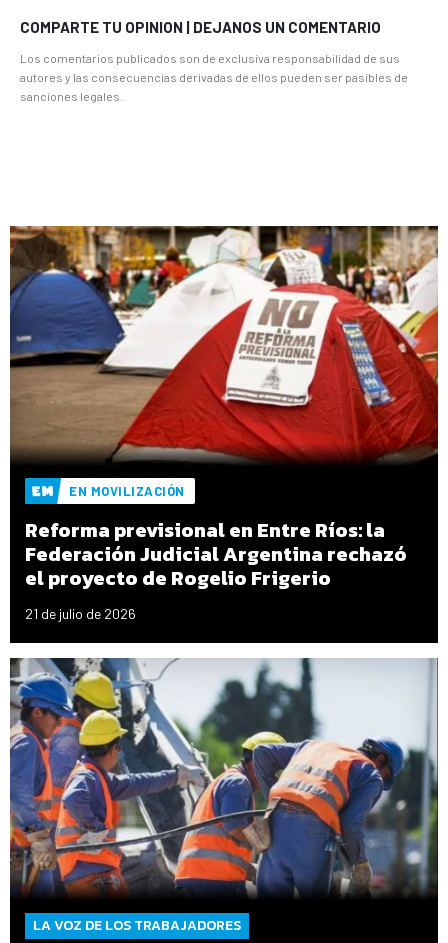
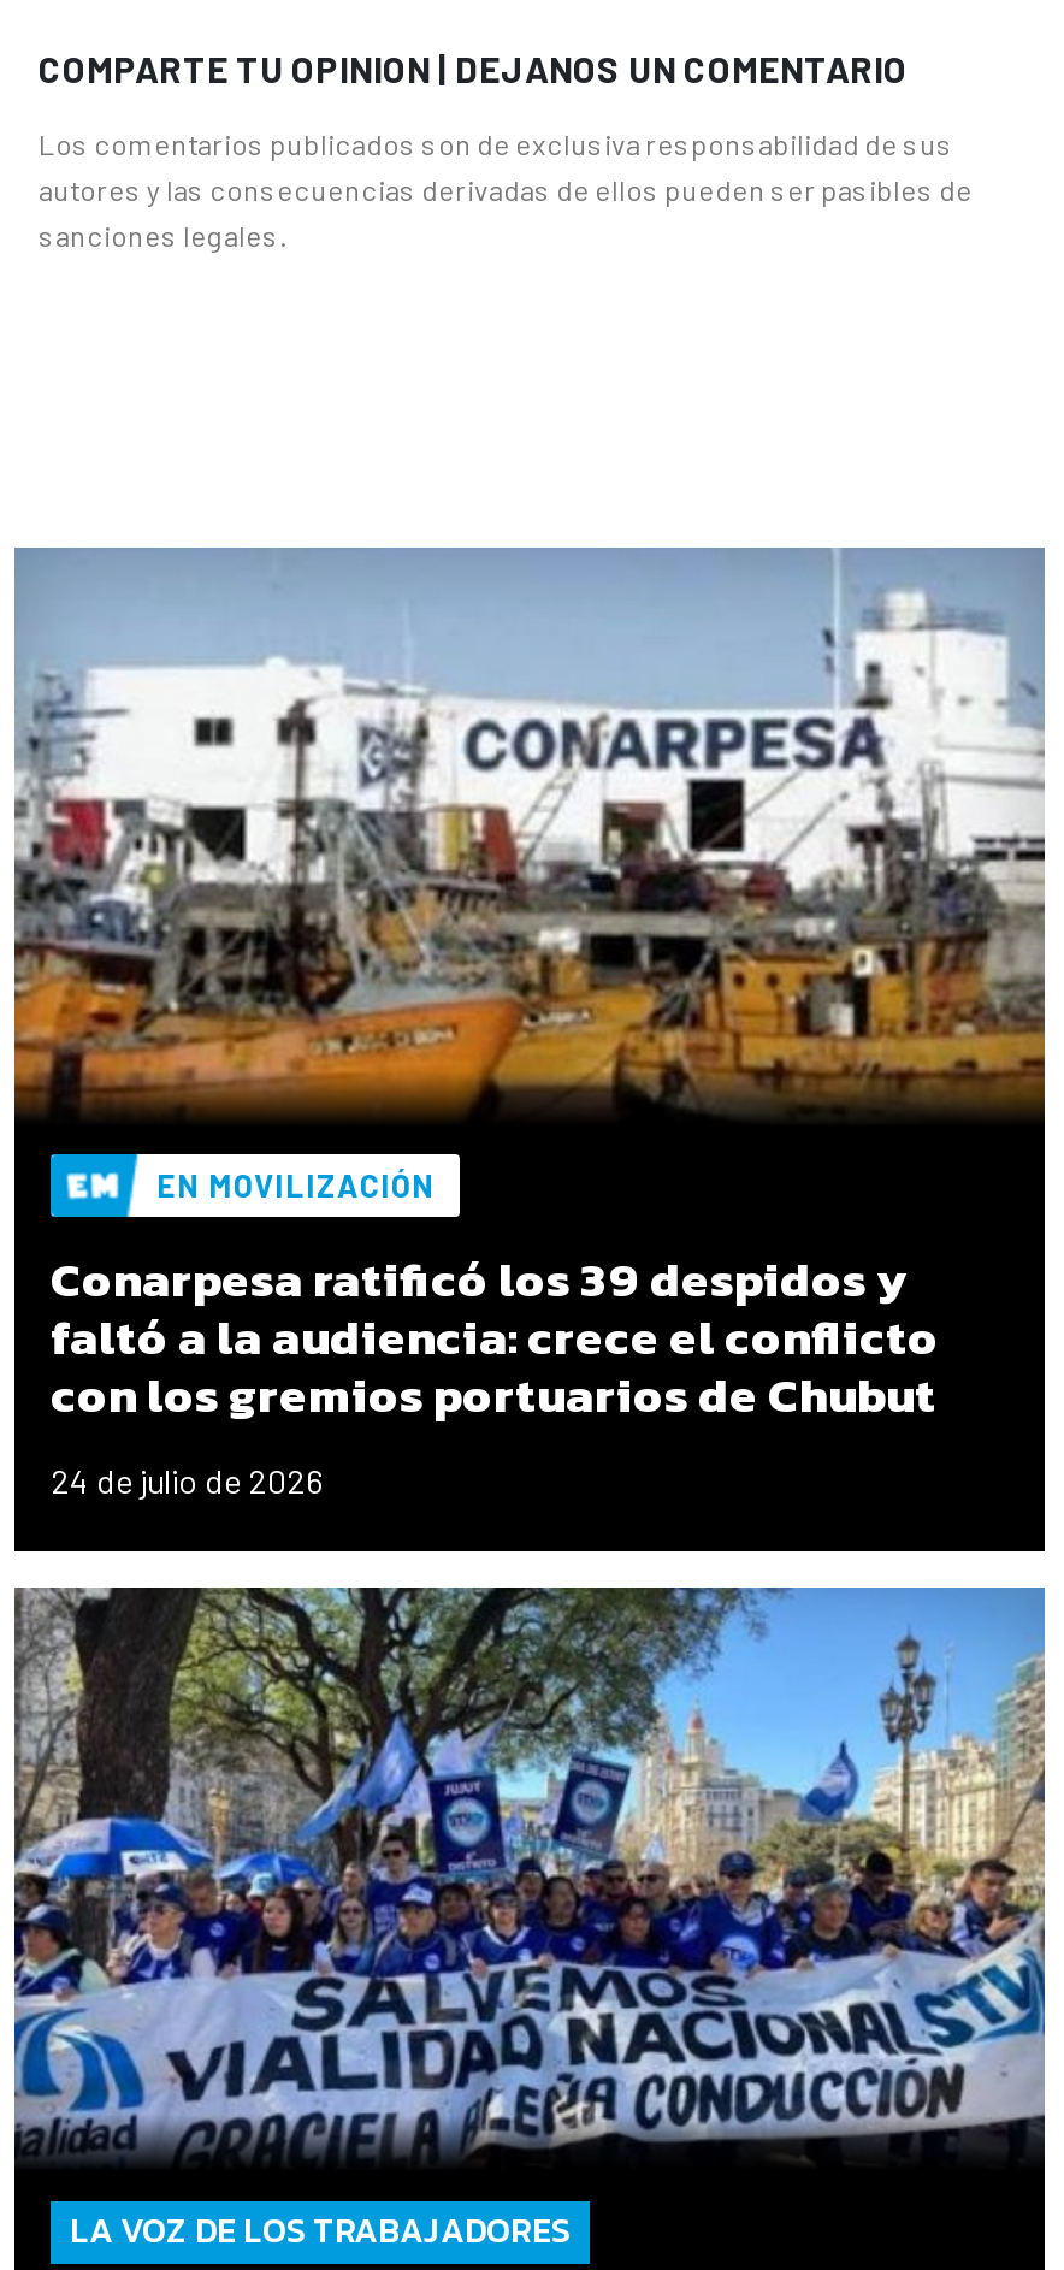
- [image]
+ [image]

- Reforma previsional en Entre Ríos: la
- Federación Judicial Argentina rechazó
- el proyecto de Rogelio Frigerio
- 21 de julio de 2026
+ Conarpesa ratificó los 39 despidos y
+ faltó a la audiencia: crece el conflicto
+ con los gremios portuarios de Chubut
+ 24 de julio de 2026

- [image]
+ [image]
